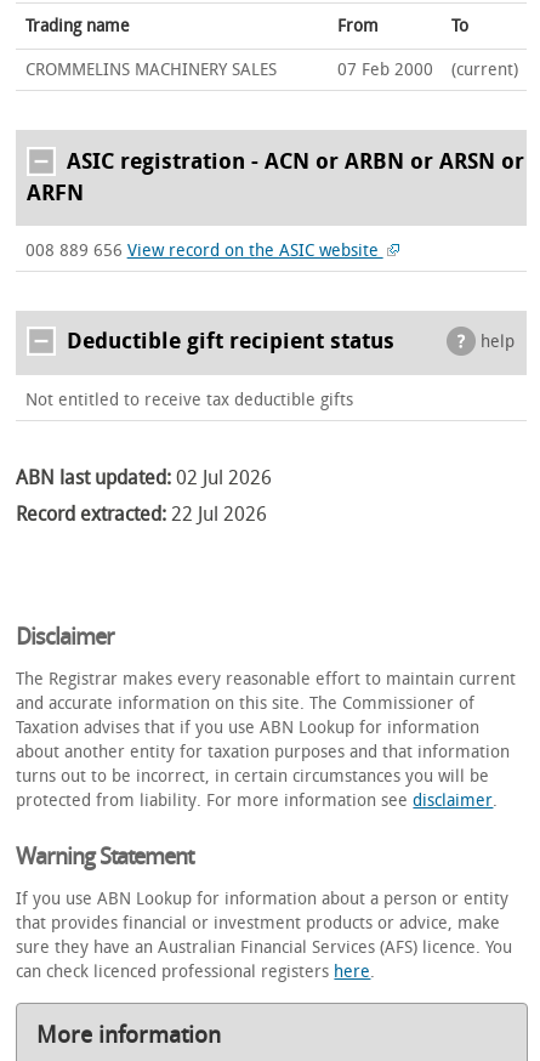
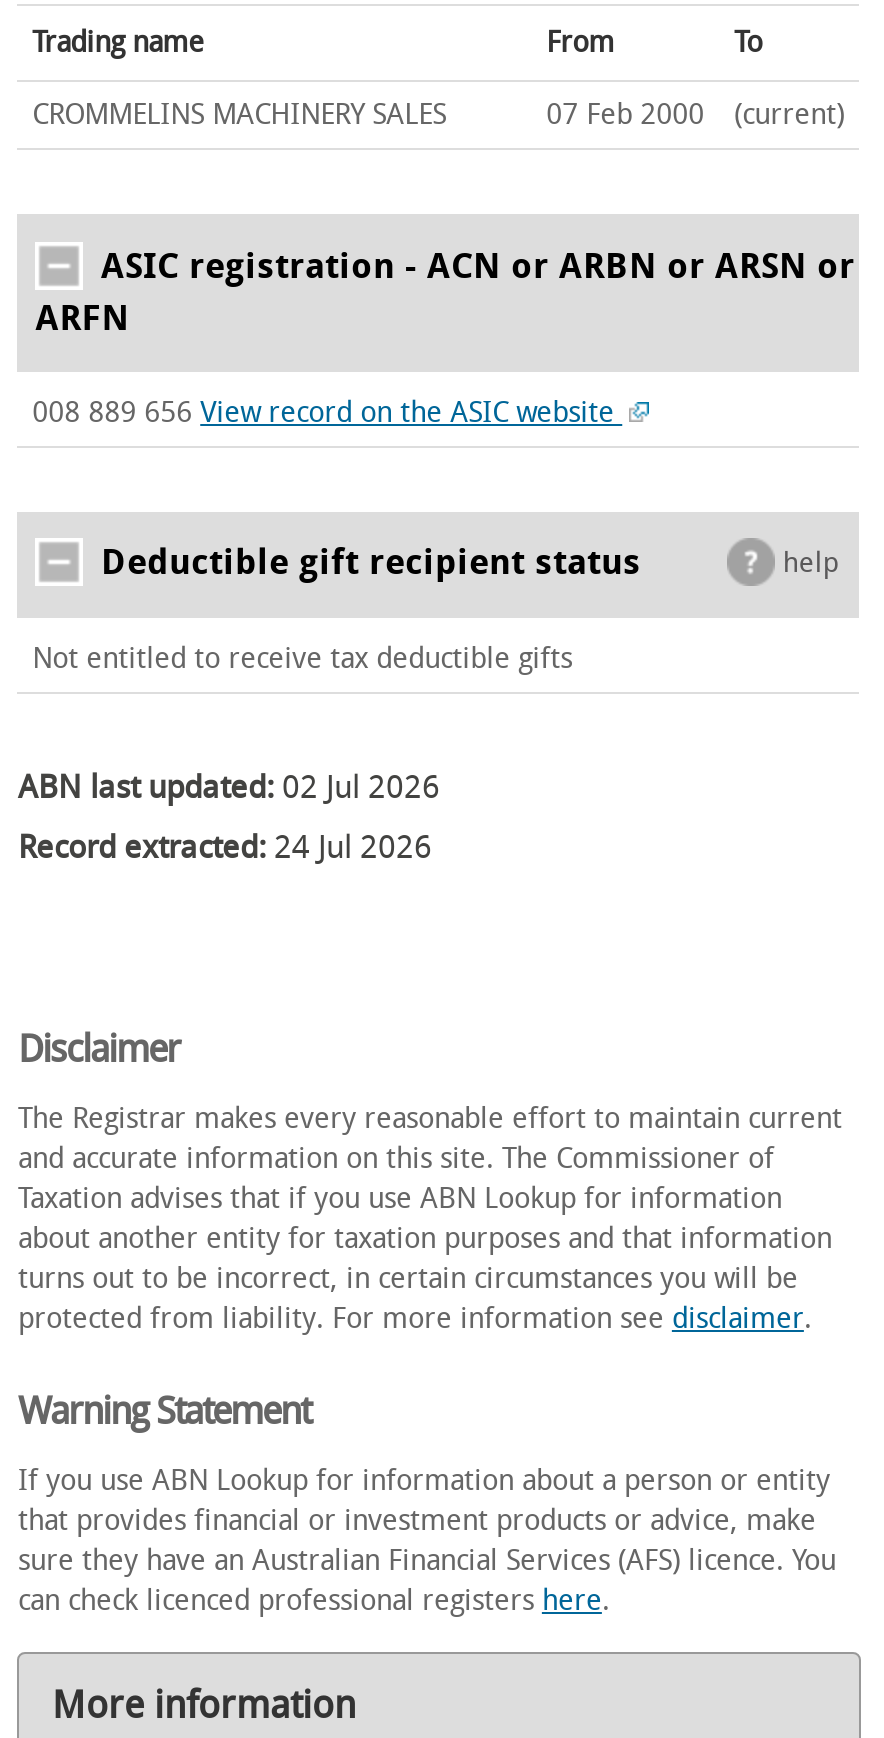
- Record extracted: 22 Jul 2026
+ Record extracted: 24 Jul 2026
